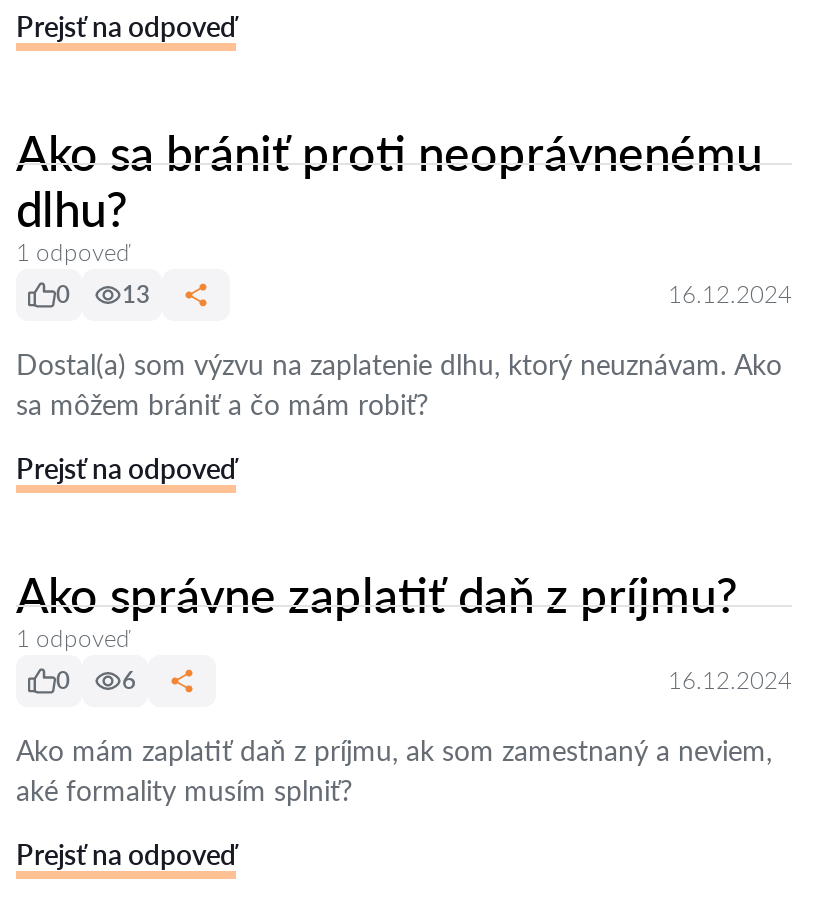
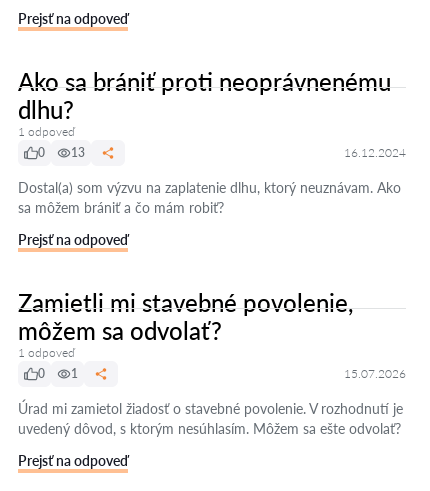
- Ako správne zaplatiť daň z príjmu?
+ Zamietli mi stavebné povolenie,
+ môžem sa odvolať?

- 6
- 16.12.2024
+ 1
+ 15.07.2026

- Ako mám zaplatiť daň z príjmu, ak som zamestnaný a neviem,
- aké formality musím splniť?
+ Úrad mi zamietol žiadosť o stavebné povolenie. V rozhodnutí je
+ uvedený dôvod, s ktorým nesúhlasím. Môžem sa ešte odvolať?
